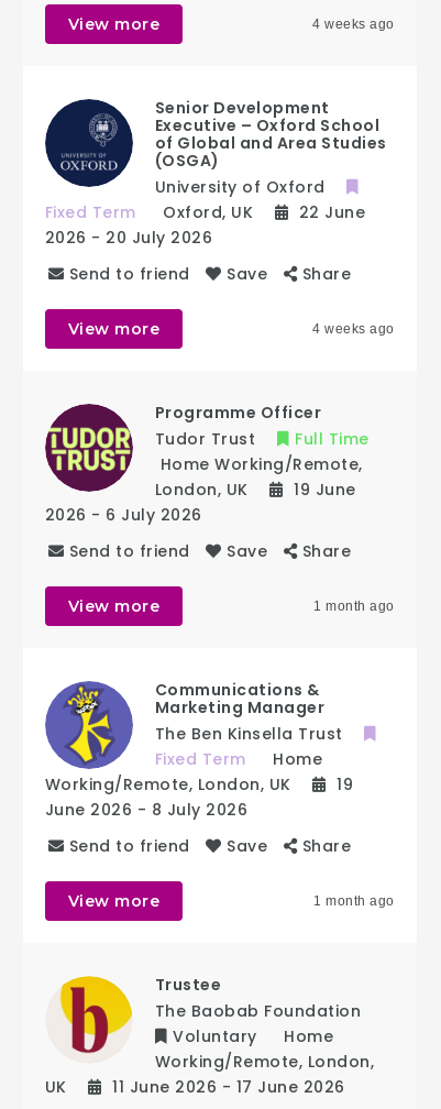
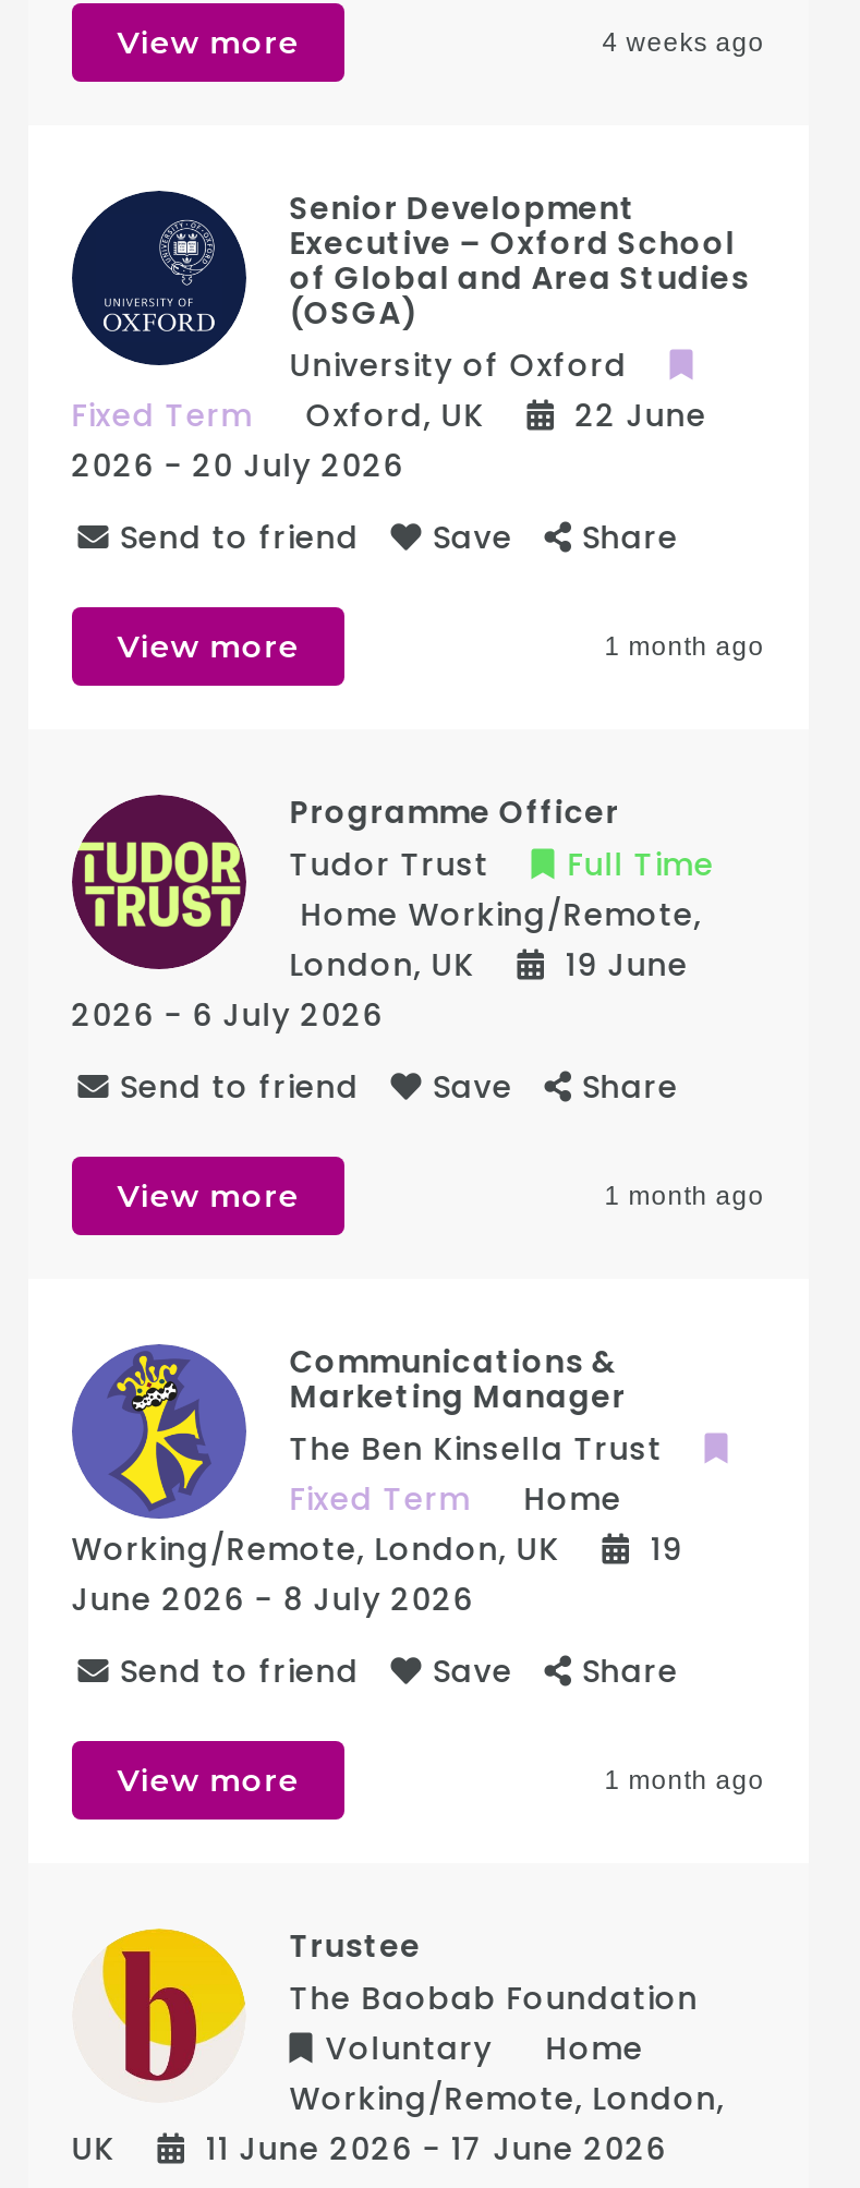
- 4 weeks ago
+ 1 month ago
